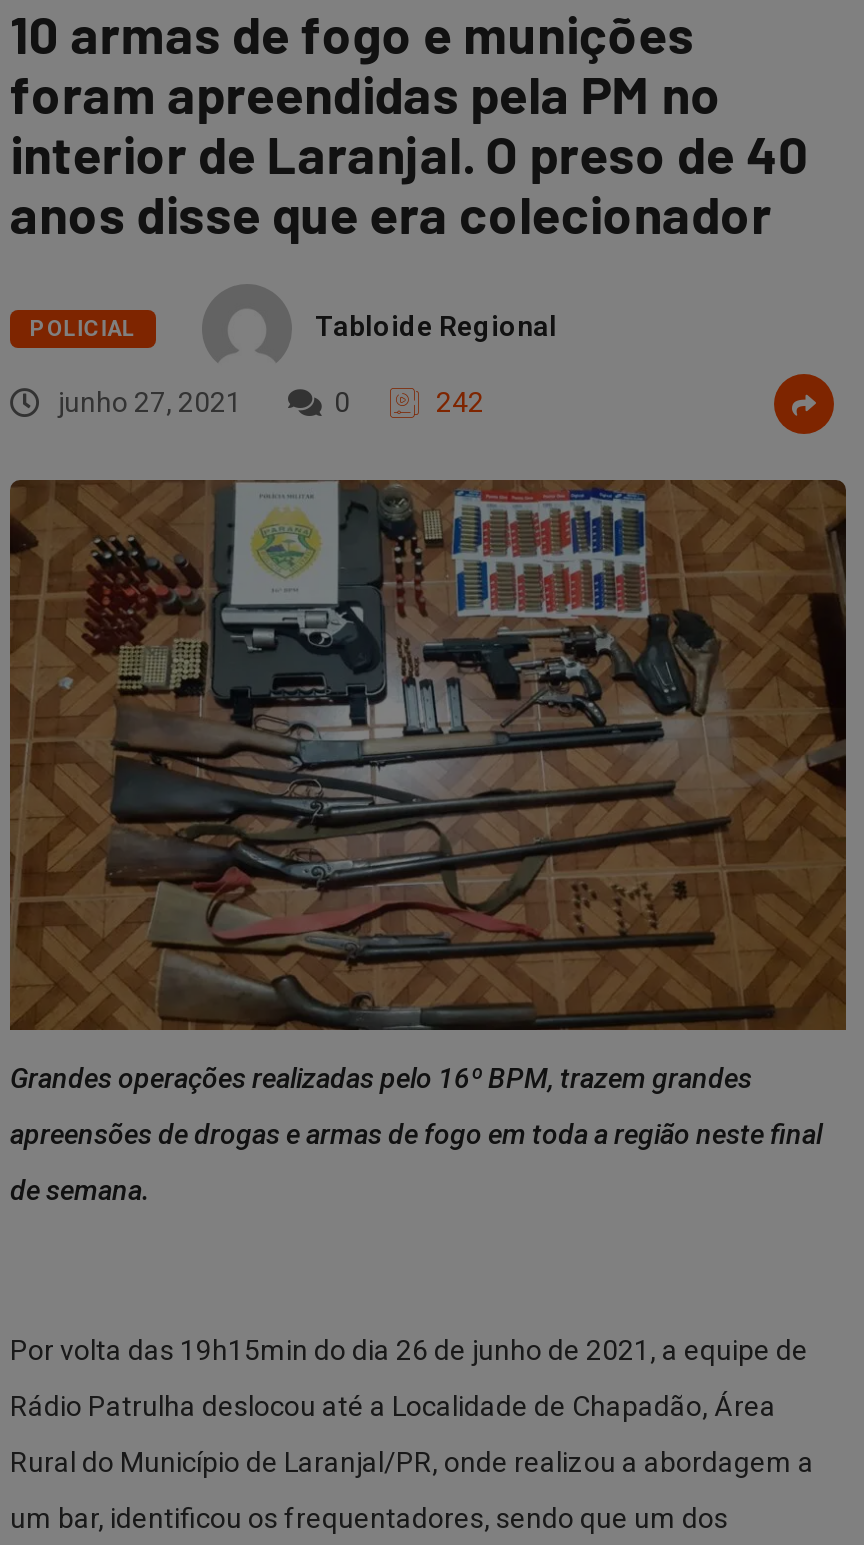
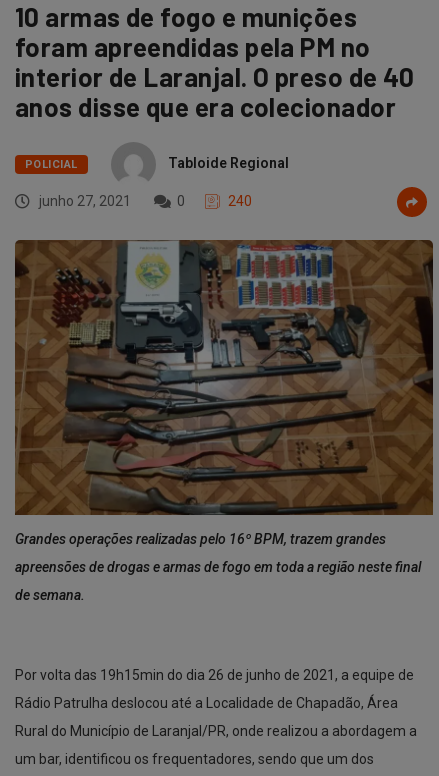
- 242
+ 240
